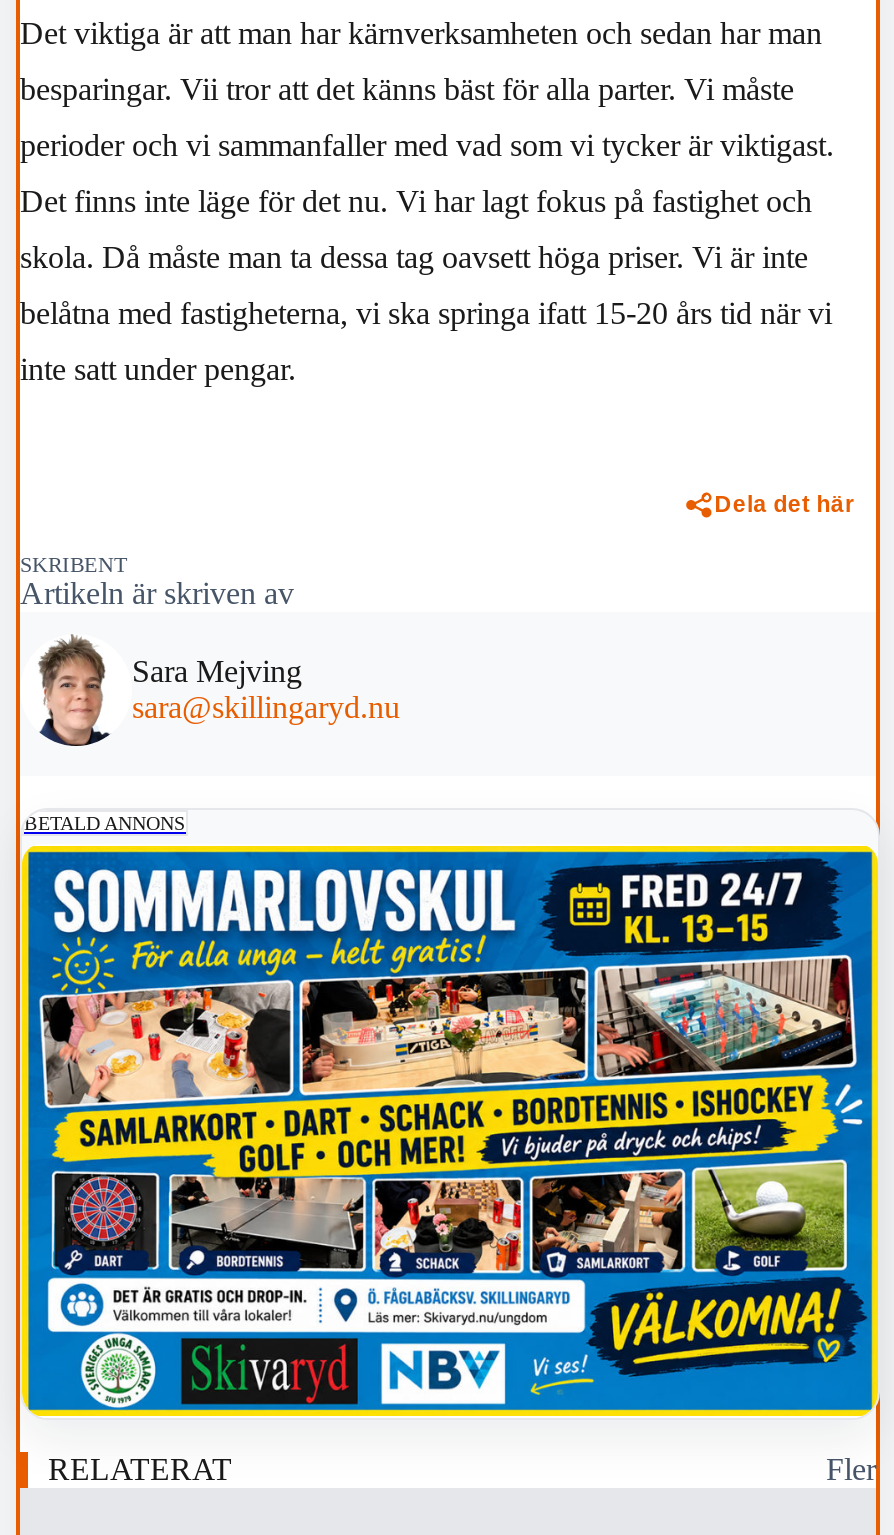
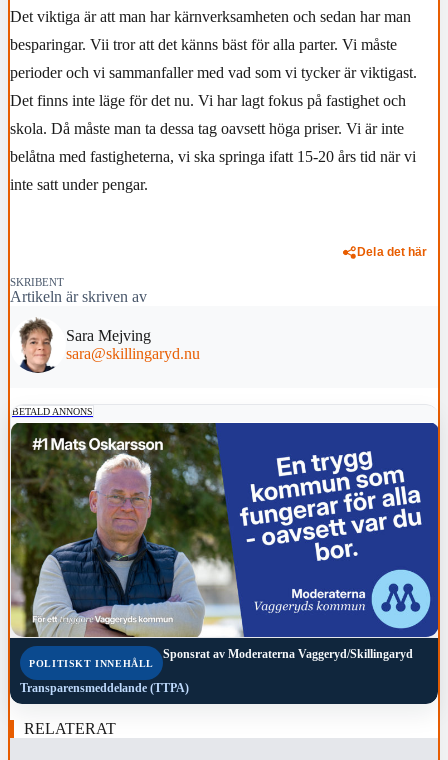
- [image]
+ [image]

+ Sponsrat av Moderaterna Vaggeryd/Skillingaryd
+ Transparensmeddelande (TTPA)

+ POLITISKT INNEHÅLL

- Fler
